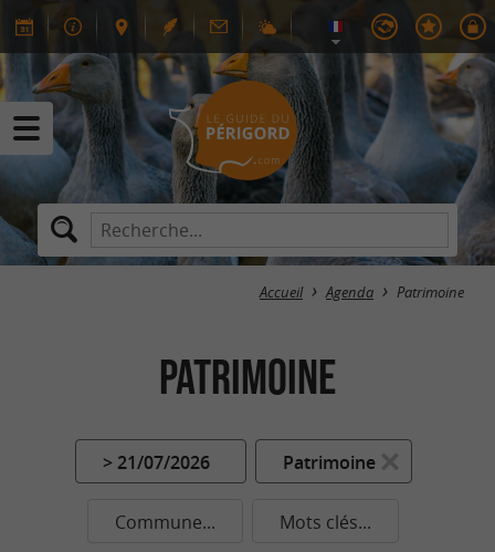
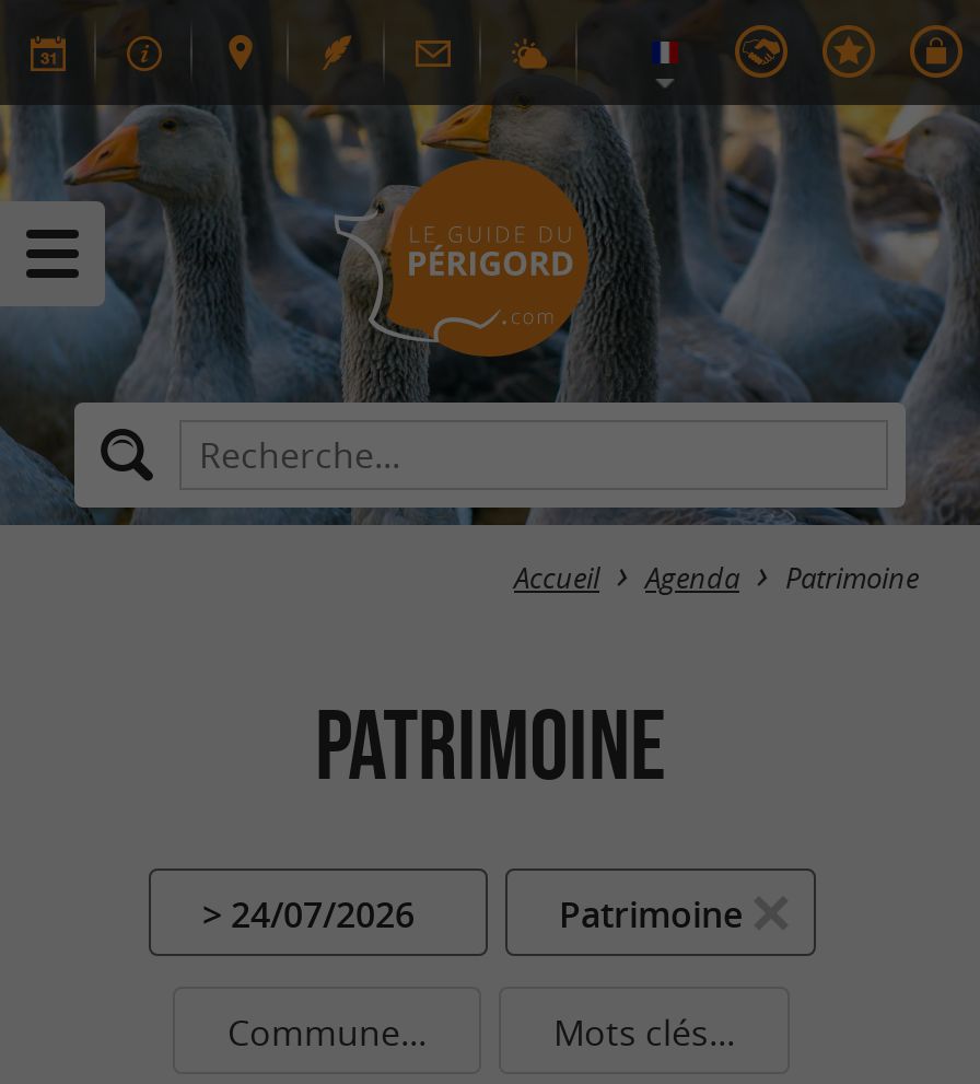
- > 21/07/2026
+ > 24/07/2026
